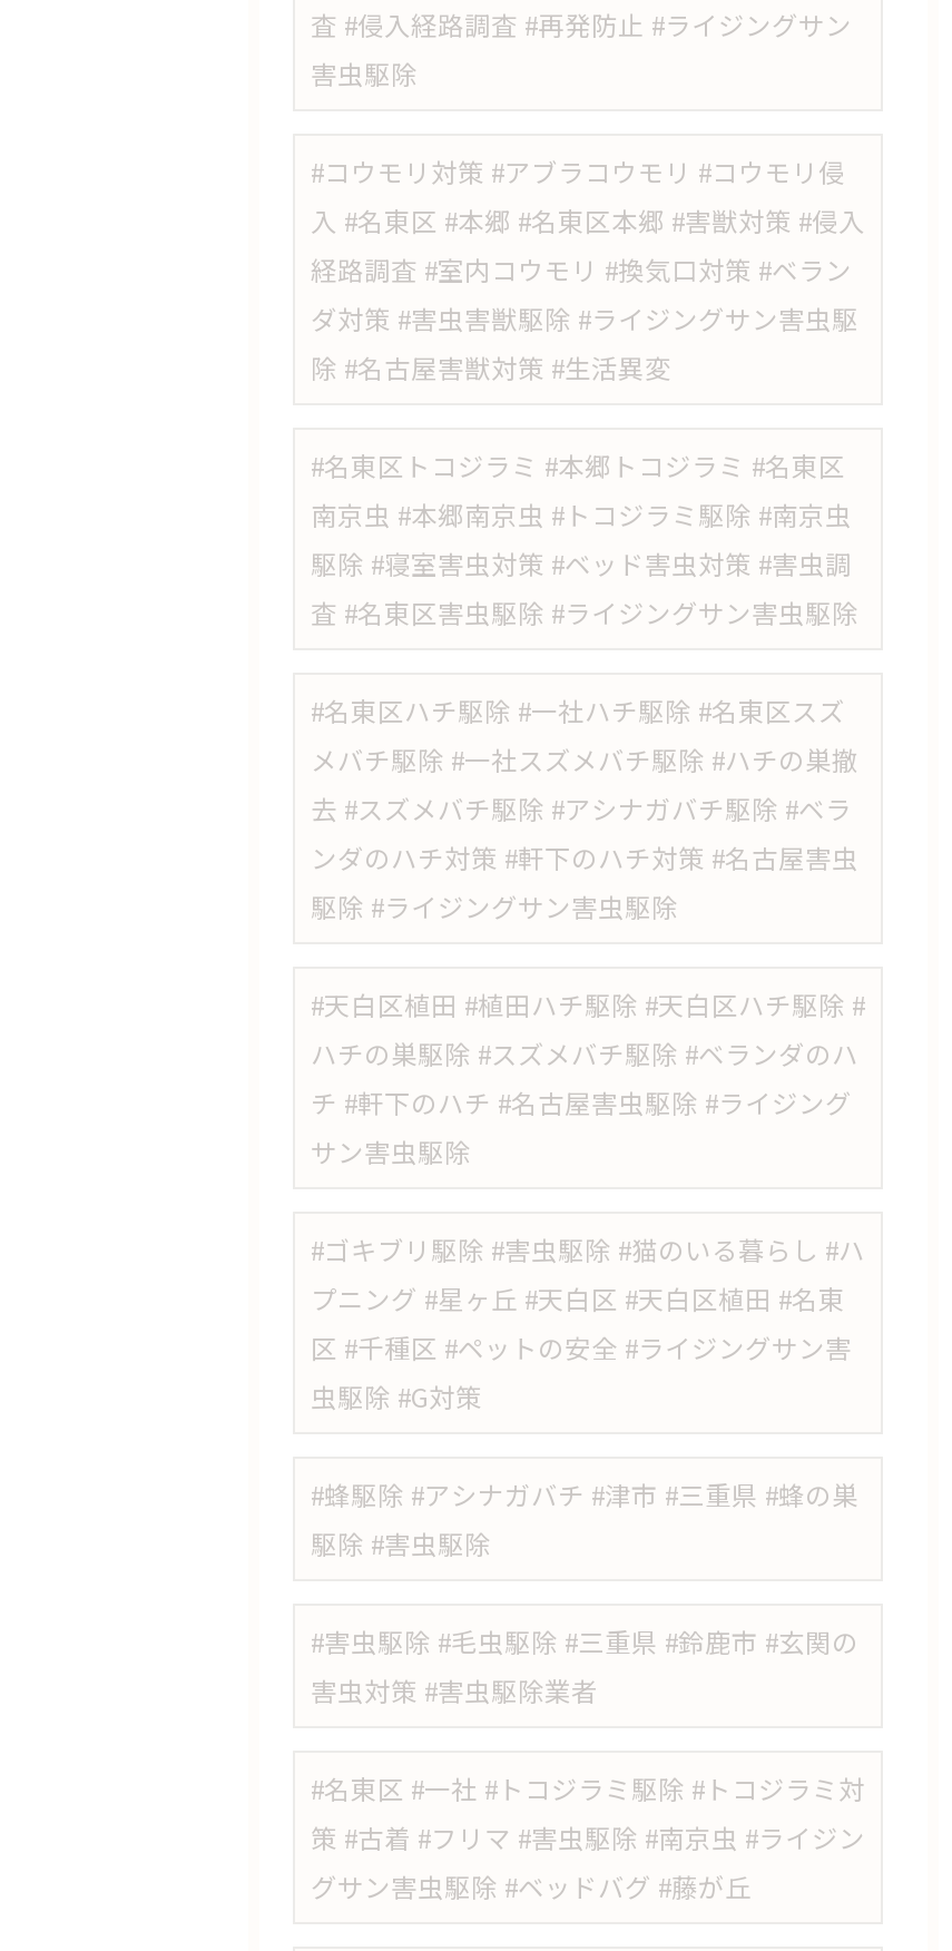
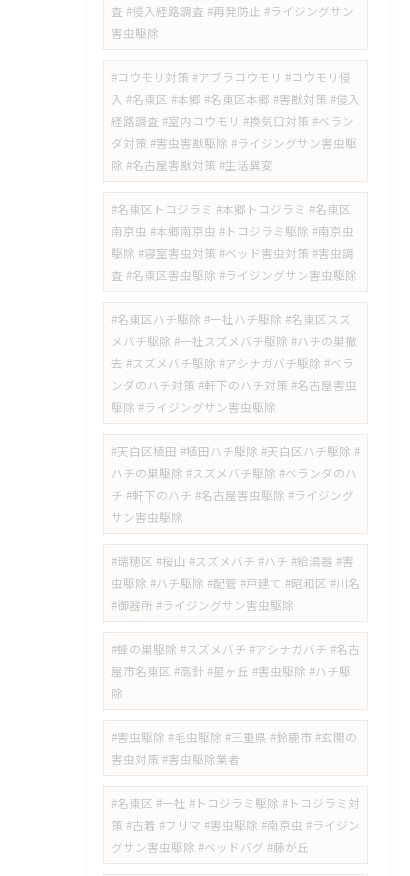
- #ゴキブリ駆除 #害虫駆除 #猫のいる暮らし #ハ
- プニング #星ヶ丘 #天白区 #天白区植田 #名東
- 区 #千種区 #ペットの安全 #ライジングサン害
- 虫駆除 #G対策
+ #瑞穂区 #桜山 #スズメバチ #ハチ #給湯器 #害
+ 虫駆除 #ハチ駆除 #配管 #戸建て #昭和区 #川名
+ #御器所 #ライジングサン害虫駆除

- #蜂駆除 #アシナガバチ #津市 #三重県 #蜂の巣
- 駆除 #害虫駆除
+ #蜂の巣駆除 #スズメバチ #アシナガバチ #名古
+ 屋市名東区 #高針 #星ヶ丘 #害虫駆除 #ハチ駆
+ 除
